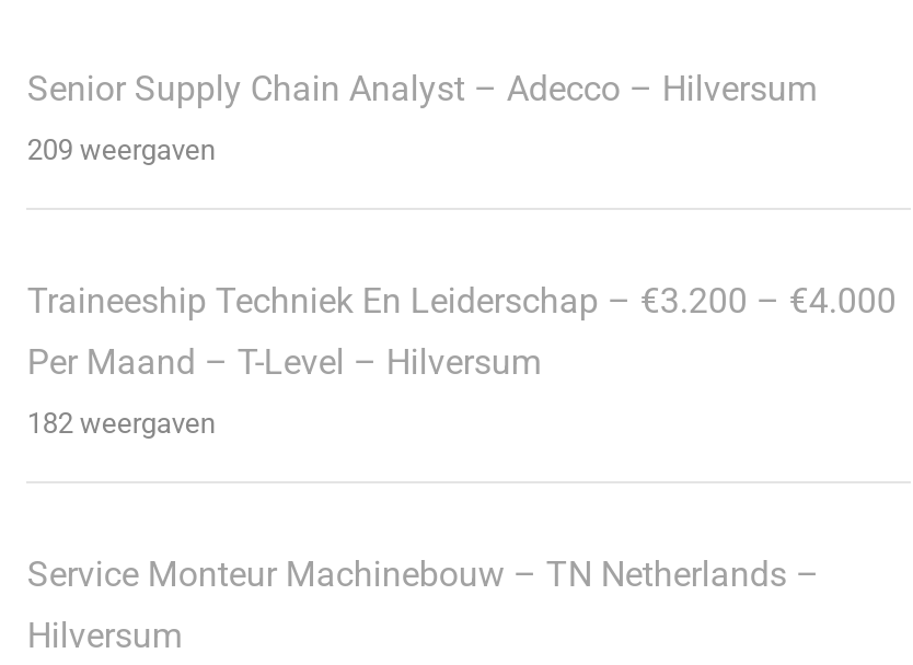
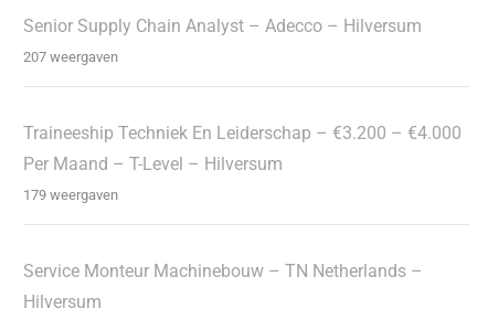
- 209 weergaven
+ 207 weergaven

- 182 weergaven
+ 179 weergaven
